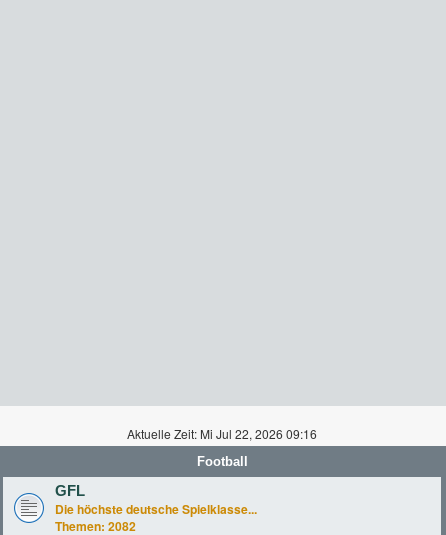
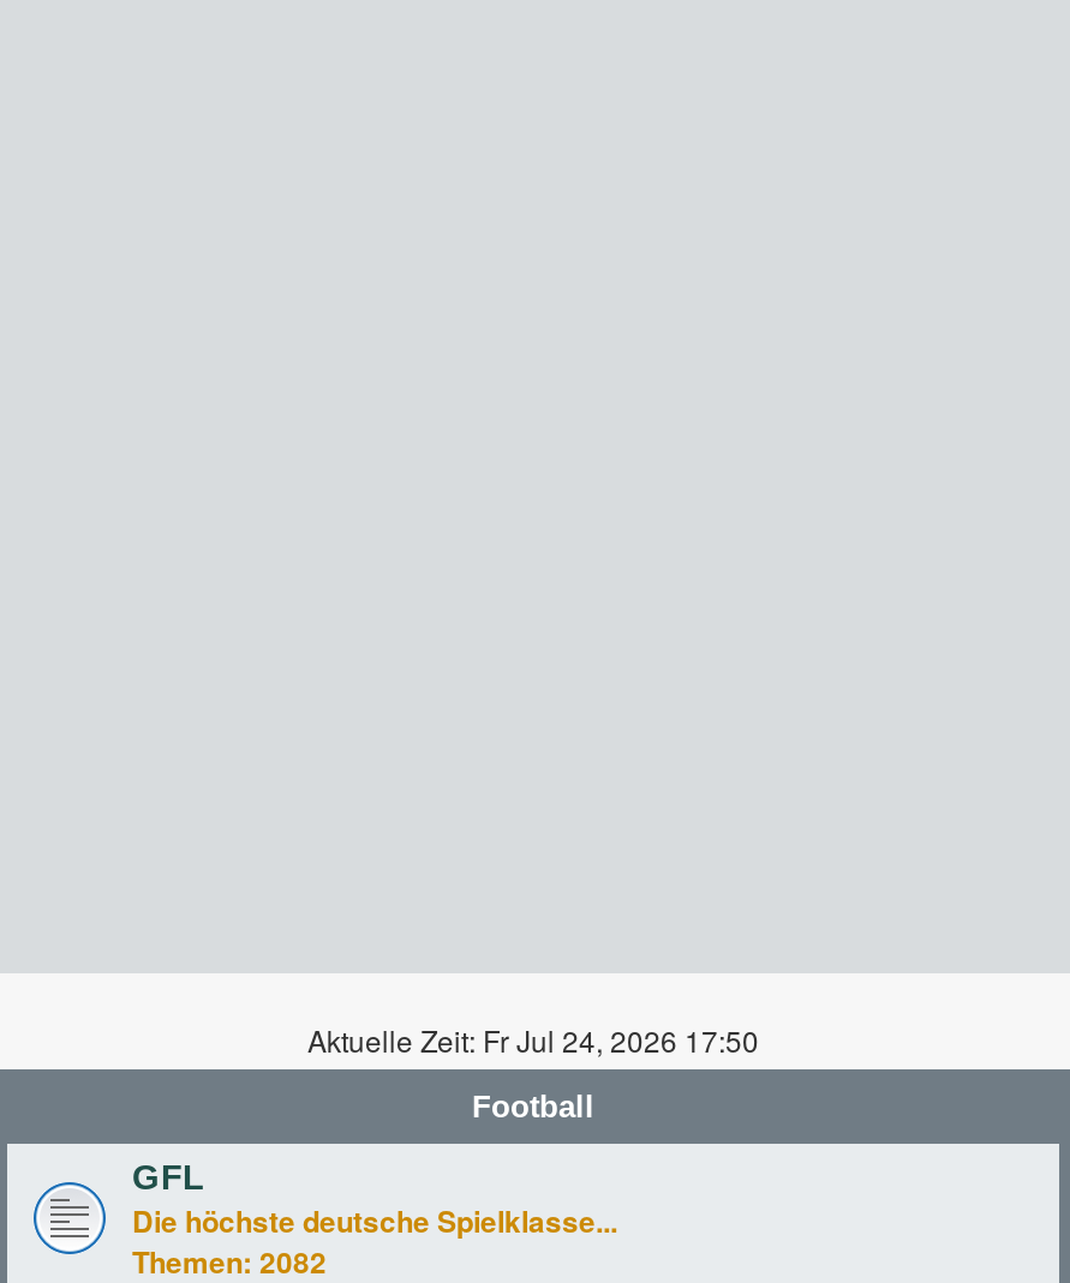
- Aktuelle Zeit: Mi Jul 22, 2026 09:16
+ Aktuelle Zeit: Fr Jul 24, 2026 17:50
